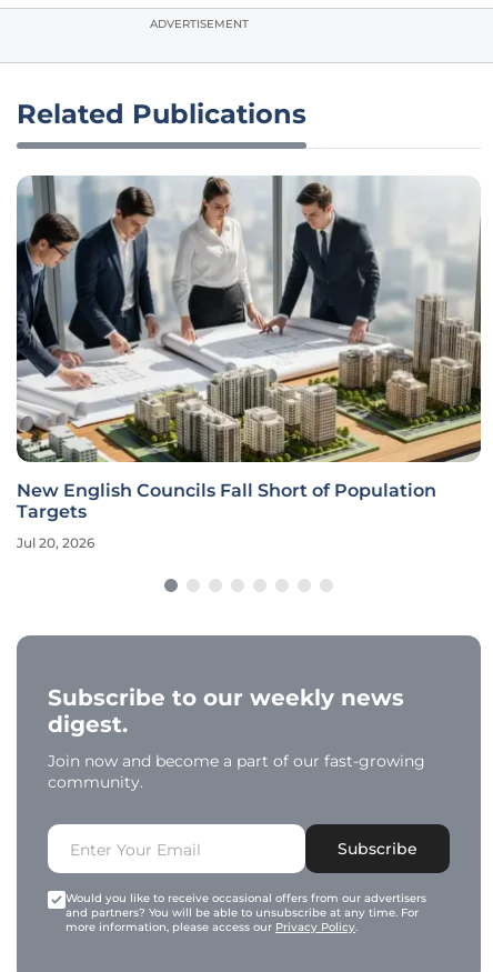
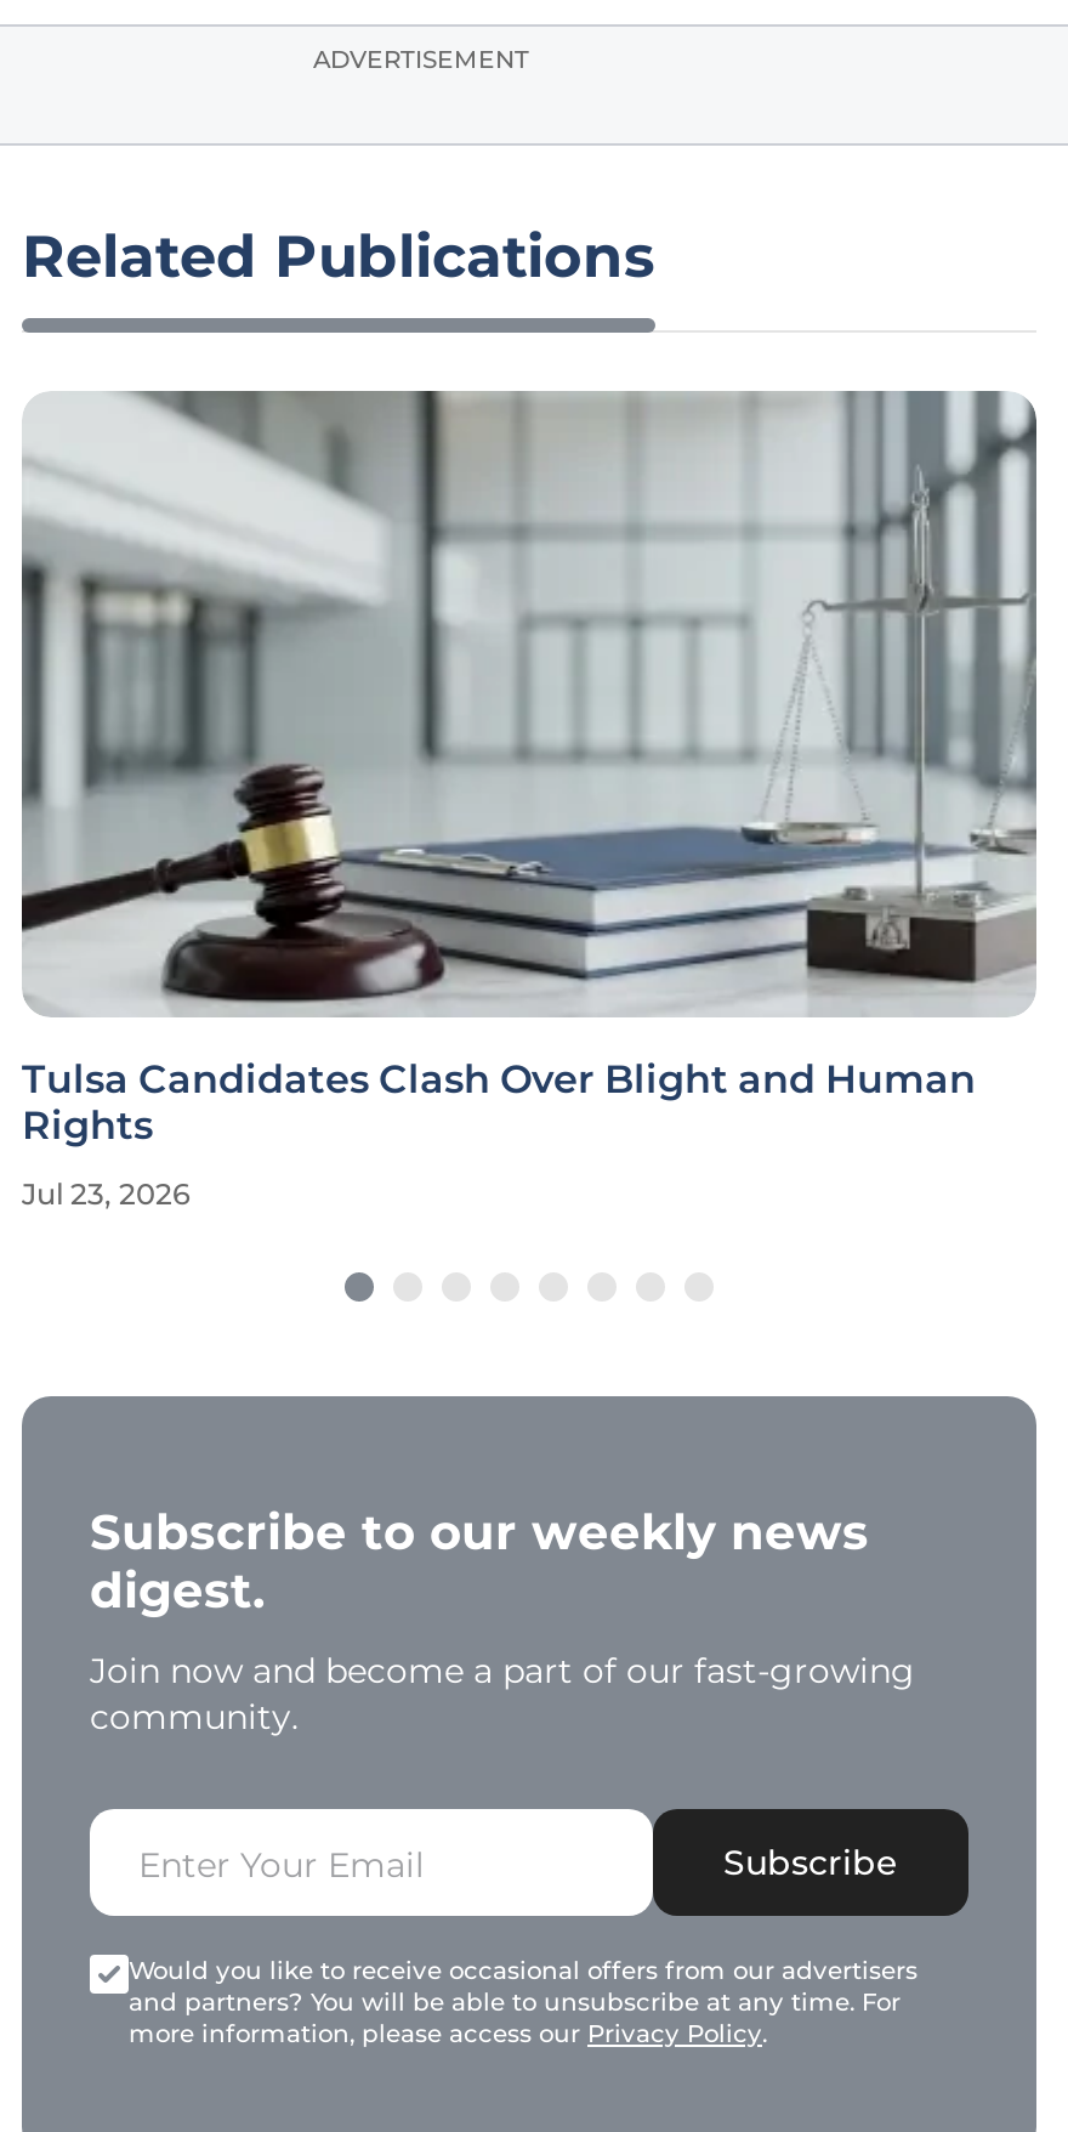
- [image]
- New English Councils Fall Short of Population
- Targets
+ [image]
+ Tulsa Candidates Clash Over Blight and Human
+ Rights

- Jul 20, 2026
+ Jul 23, 2026
